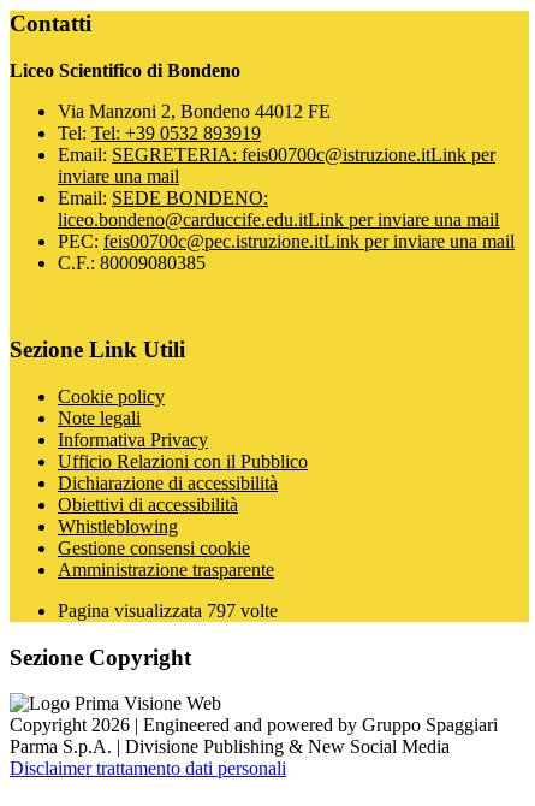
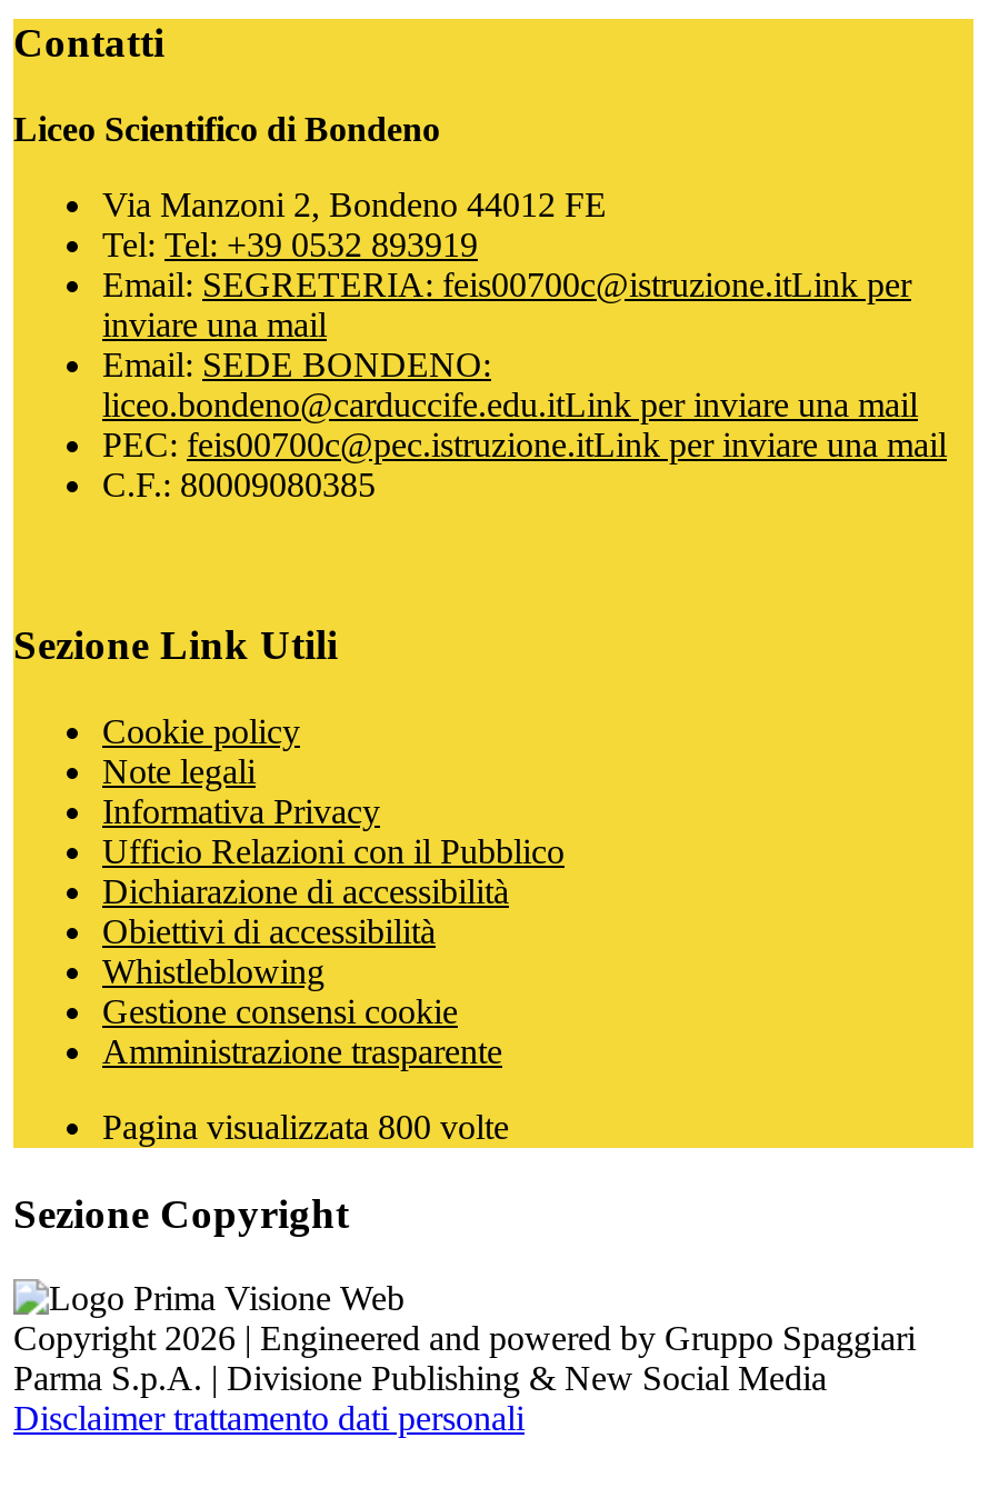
- Pagina visualizzata 797 volte
+ Pagina visualizzata 800 volte
